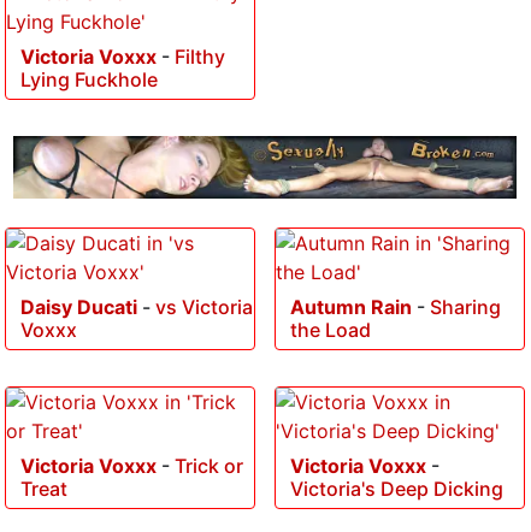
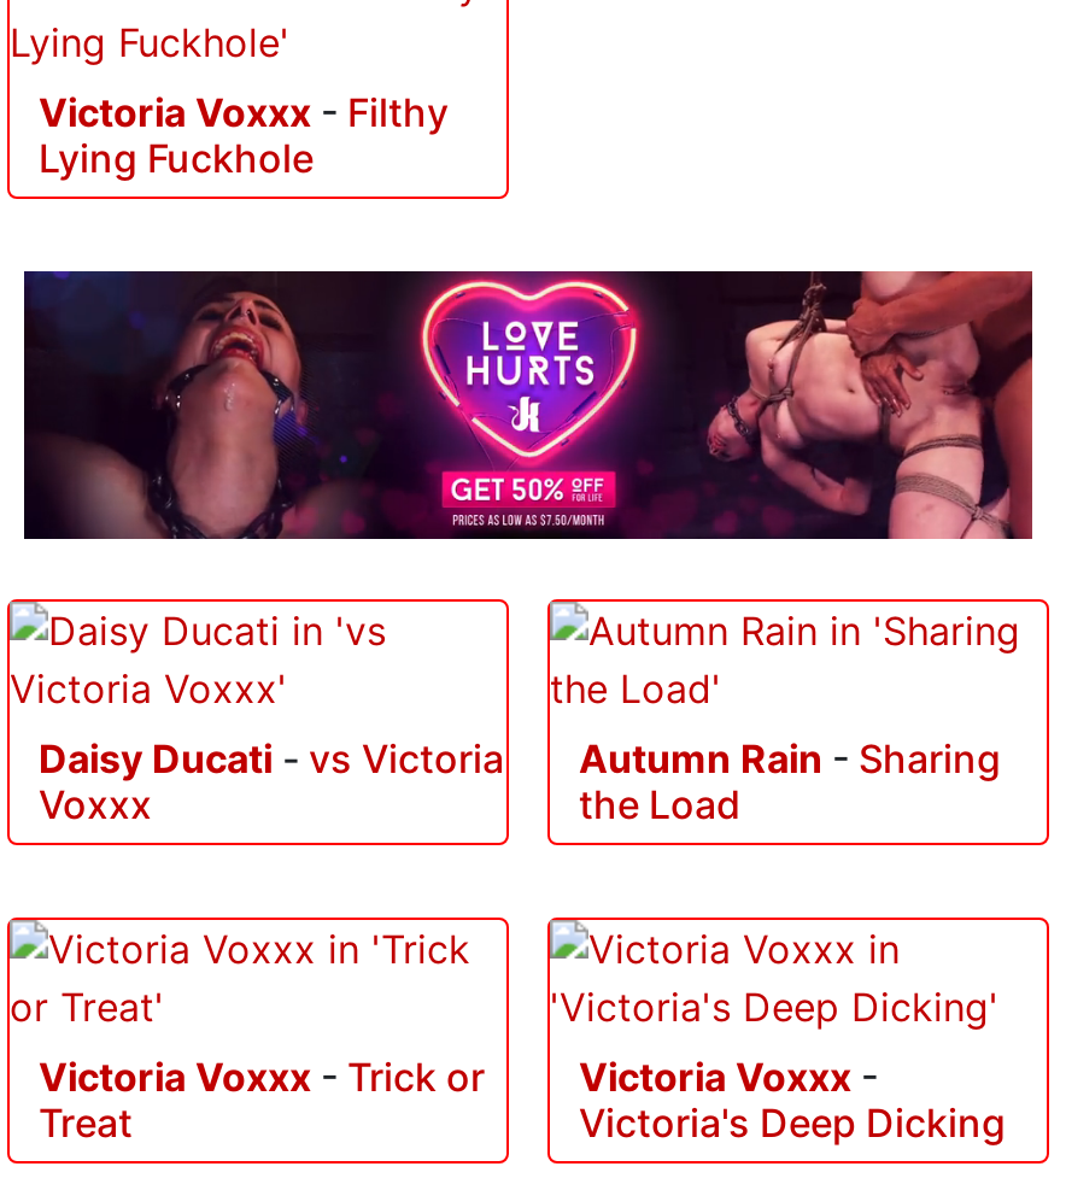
- [image]
+ [image]
